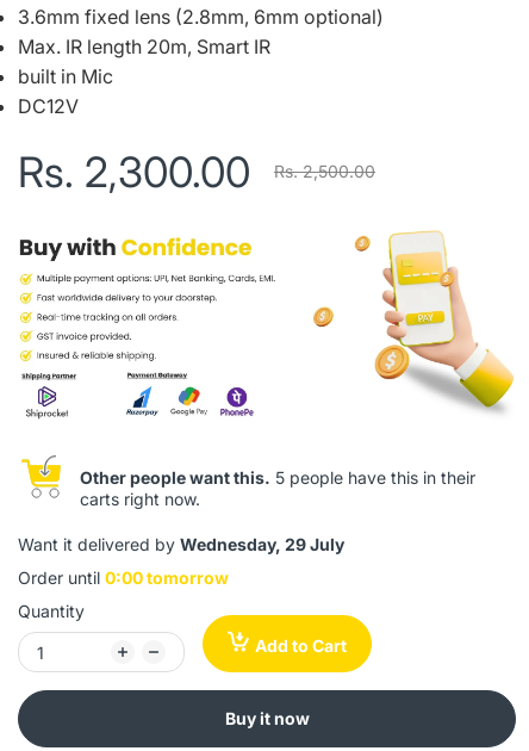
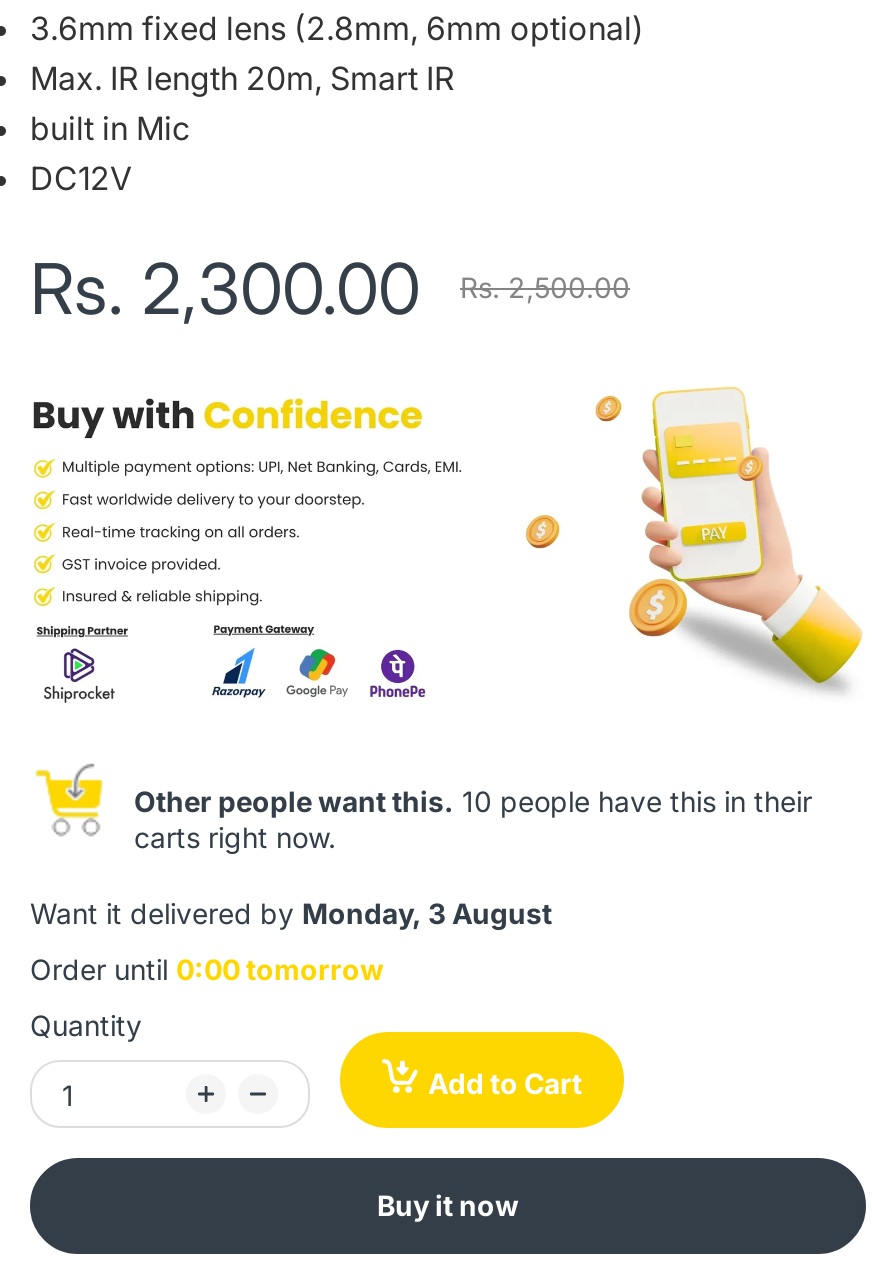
- Other people want this. 5 people have this in their
+ Other people want this. 10 people have this in their

- Want it delivered by Wednesday, 29 July
+ Want it delivered by Monday, 3 August
